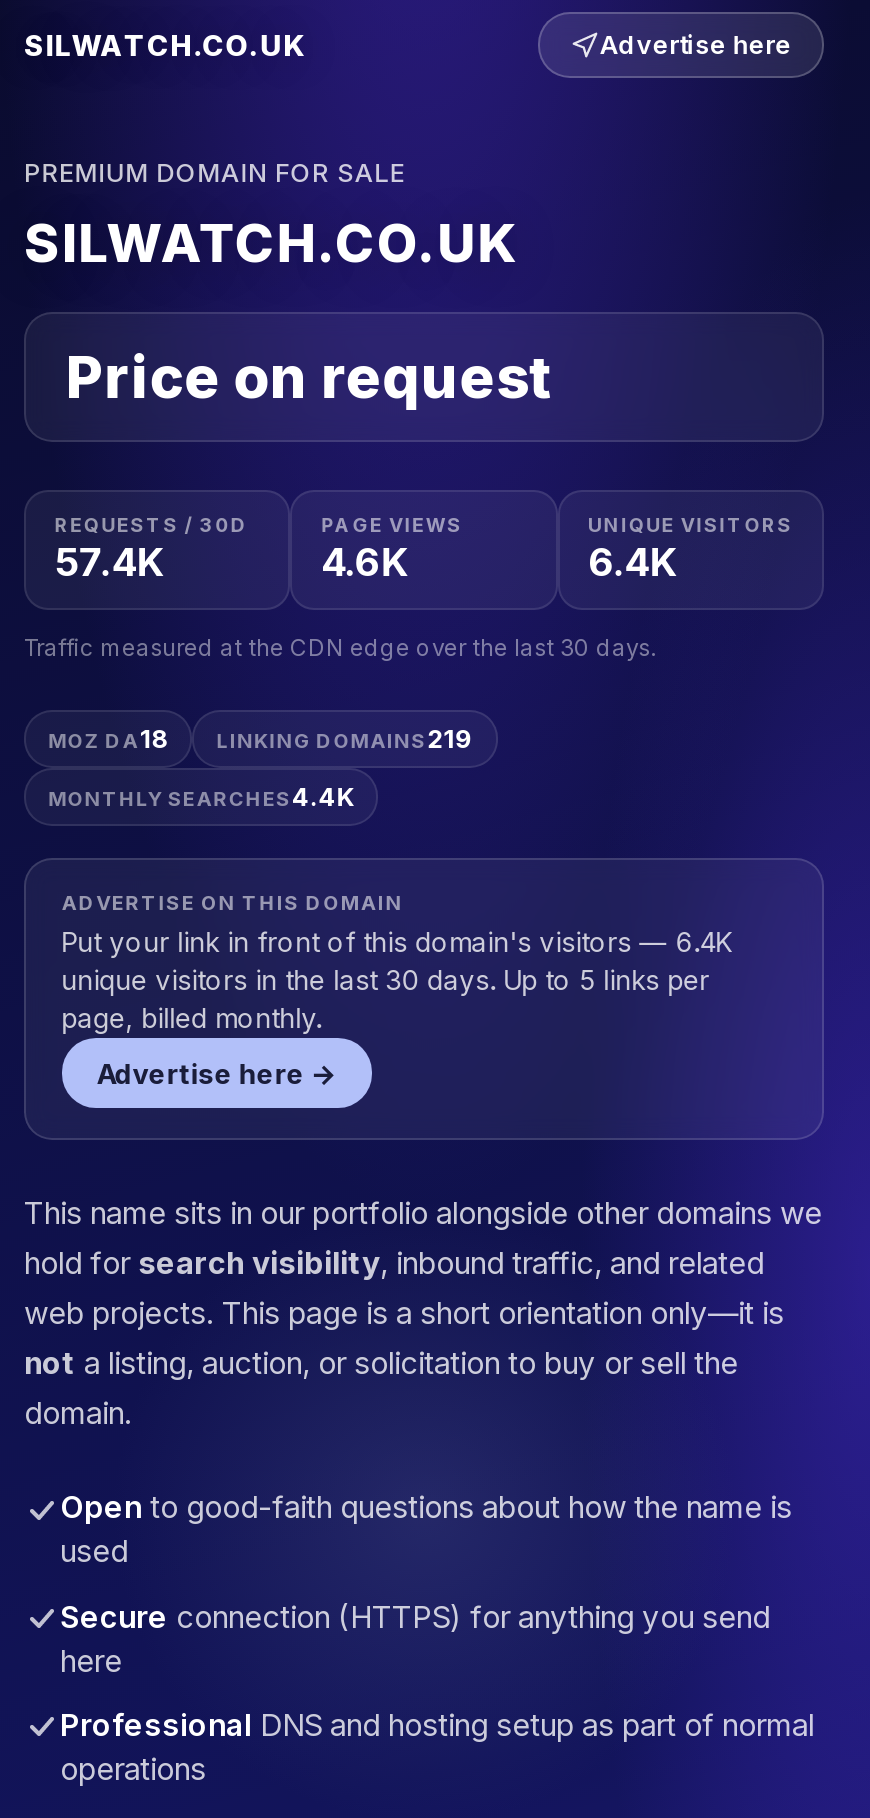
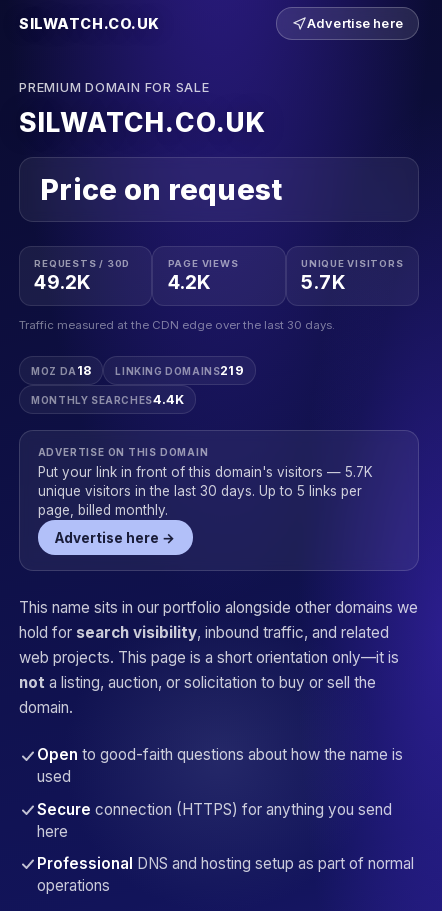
- 57.4K
+ 49.2K

- 4.6K
+ 4.2K

- 6.4K
+ 5.7K

- Put your link in front of this domain's visitors — 6.4K
+ Put your link in front of this domain's visitors — 5.7K
